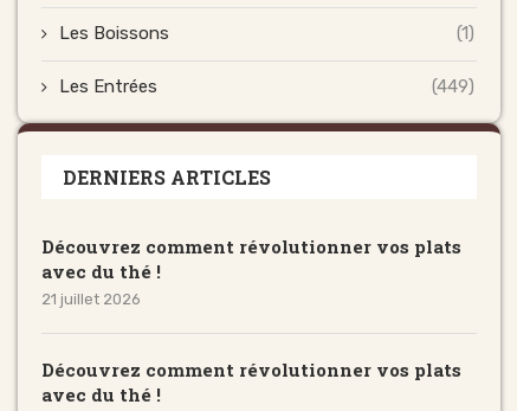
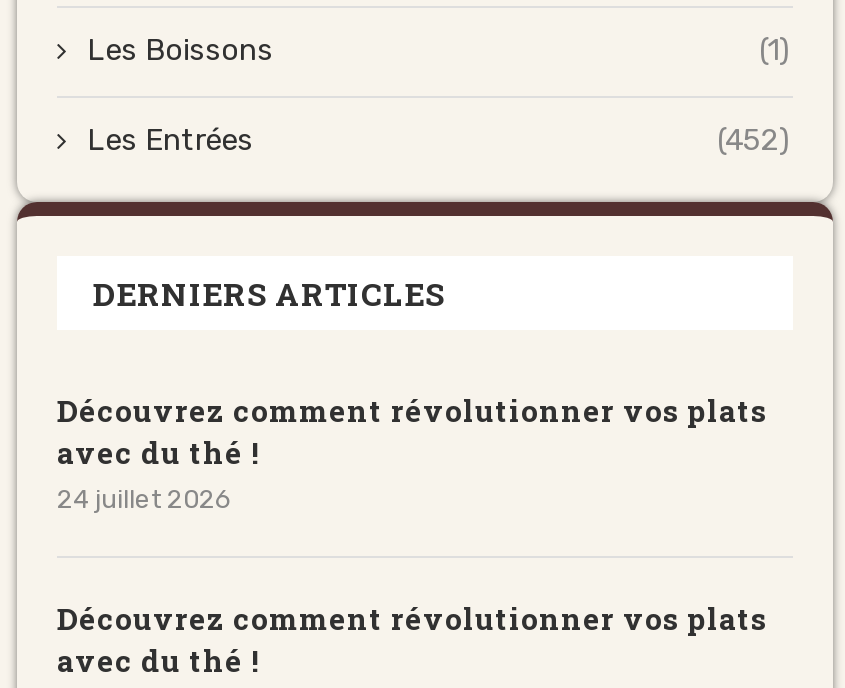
- (449)
+ (452)

- 21 juillet 2026
+ 24 juillet 2026
